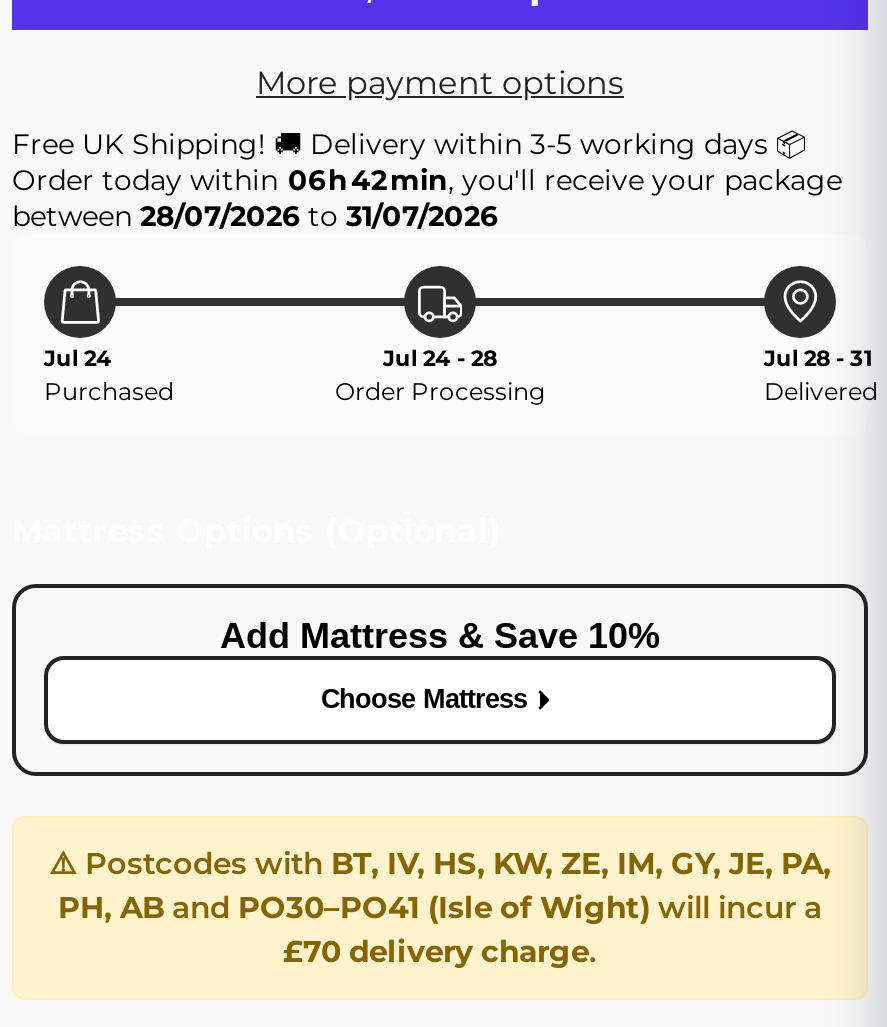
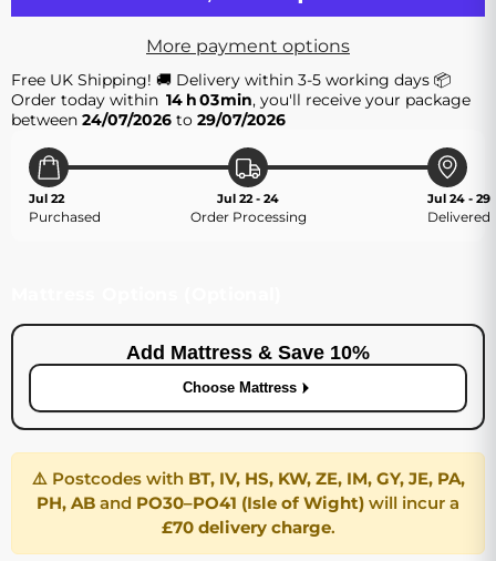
- Order today within 06h 42 min, you'll receive your package
+ Order today within 14 h 03 min, you'll receive your package

- between 28/07/2026 to 31/07/2026
+ between 24/07/2026 to 29/07/2026

- Jul 24
+ Jul 22

- Jul 24 - 28
+ Jul 22 - 24

- Jul 28 - 31
+ Jul 24 - 29
